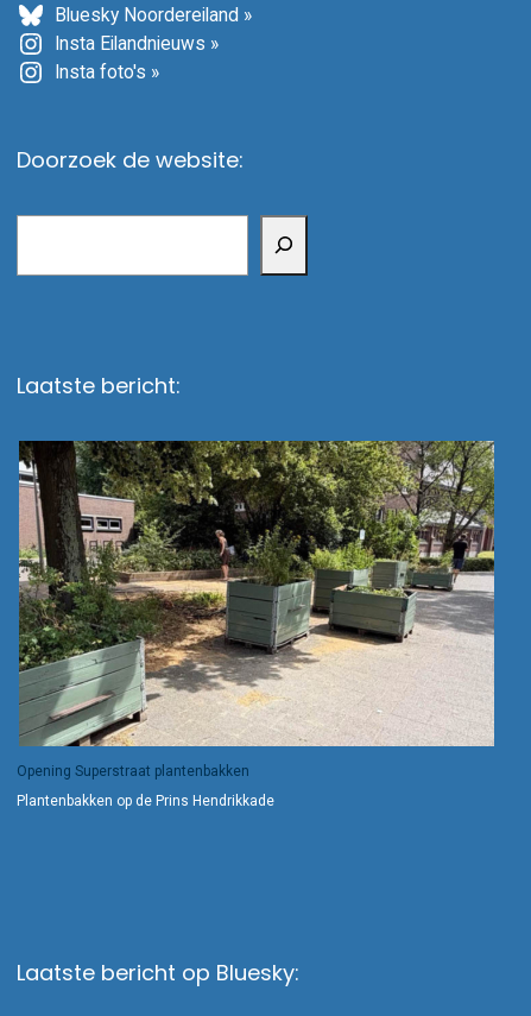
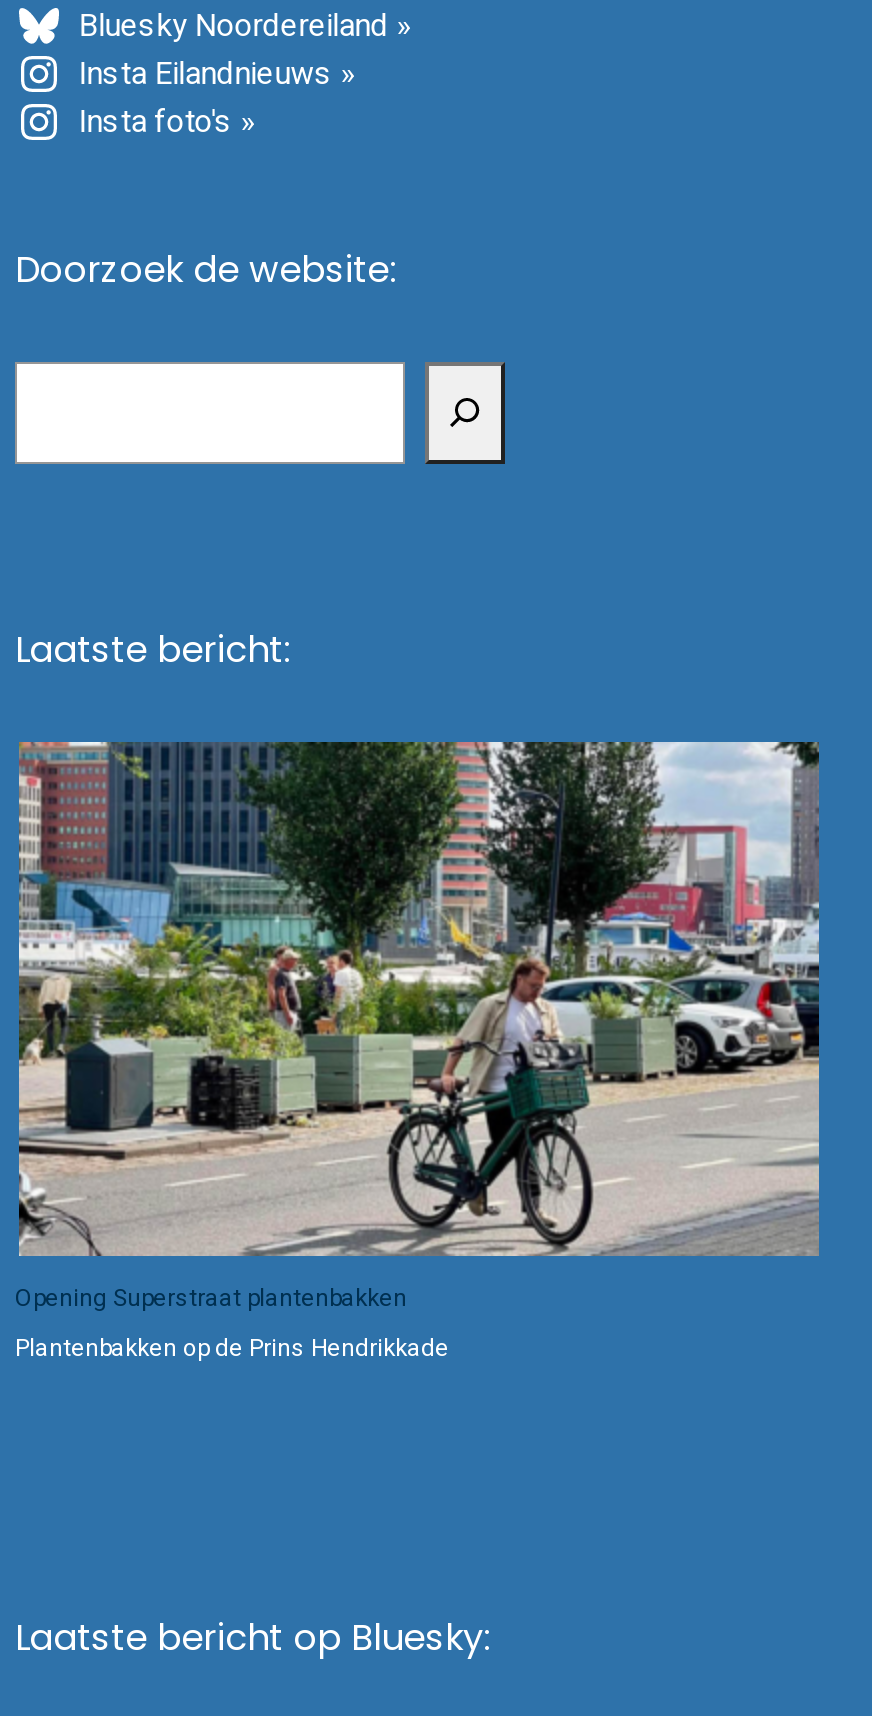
- [image]
+ [image]
